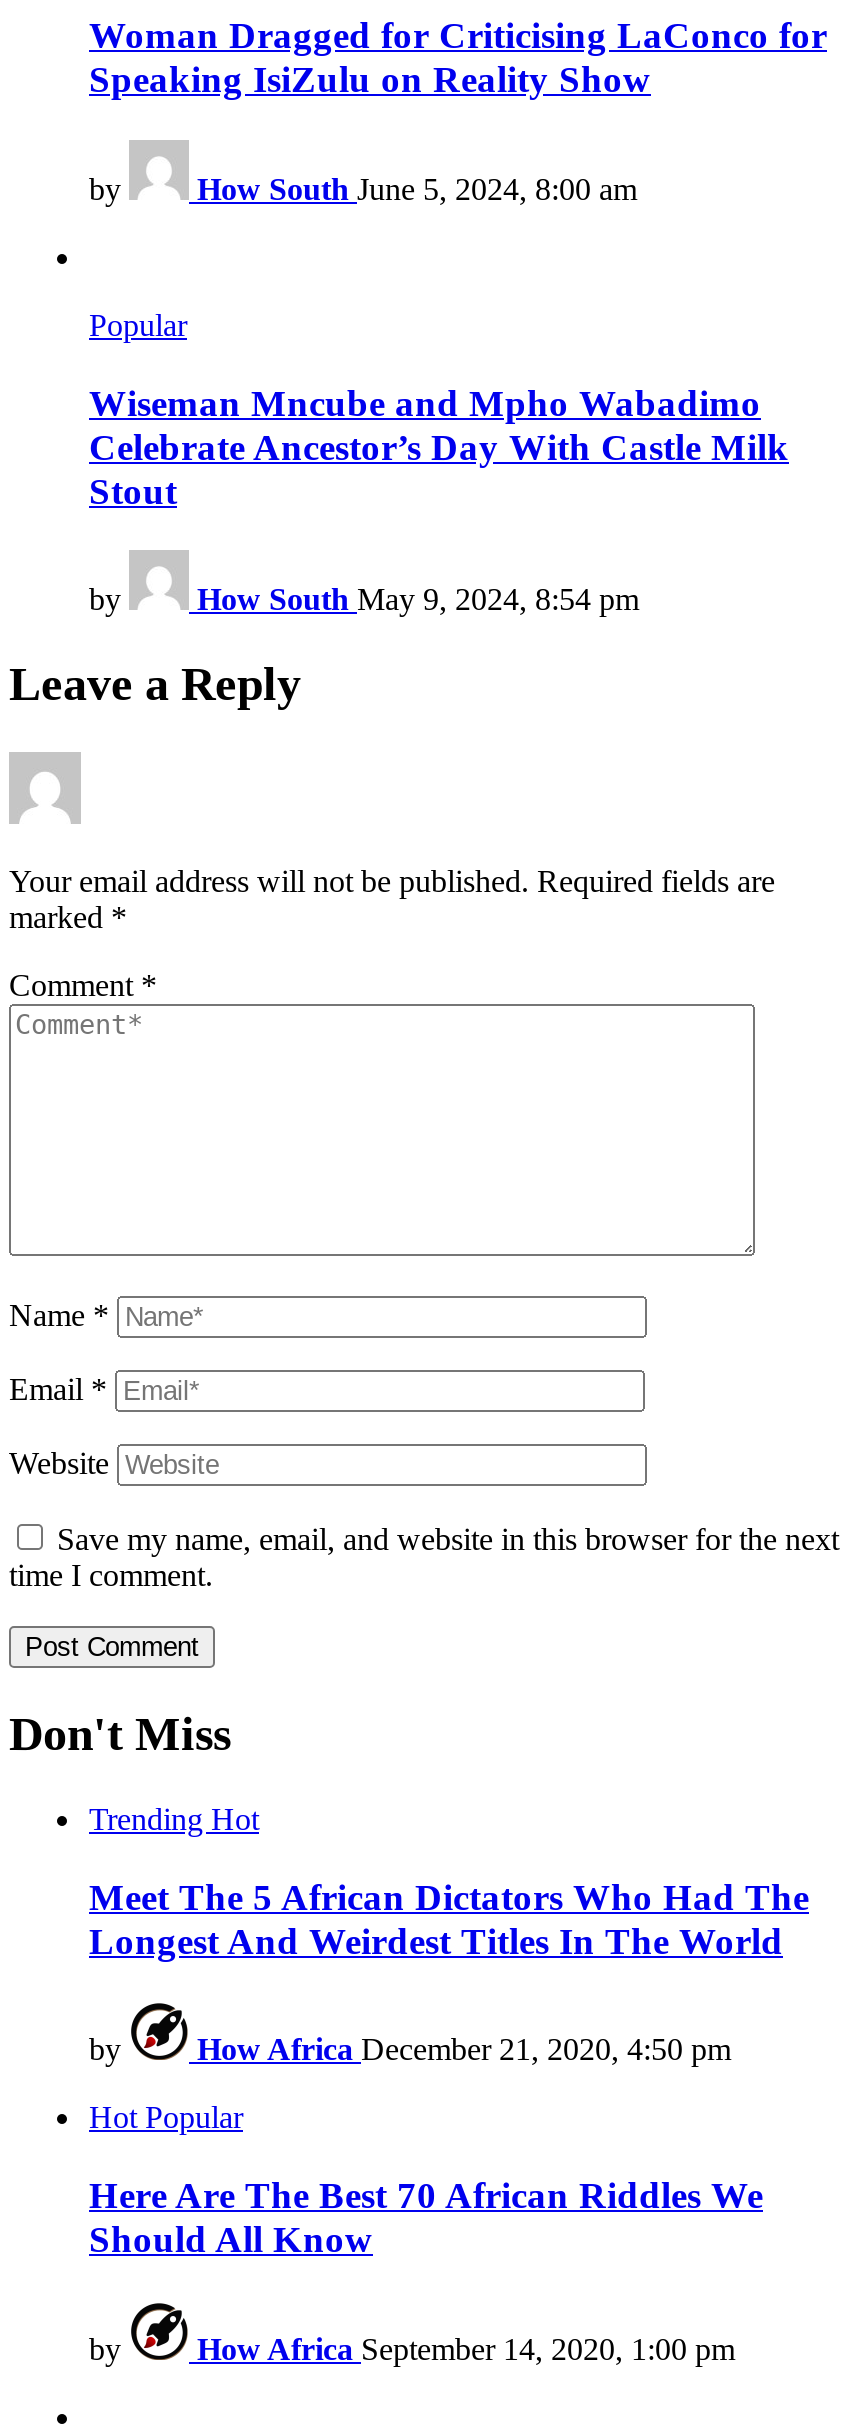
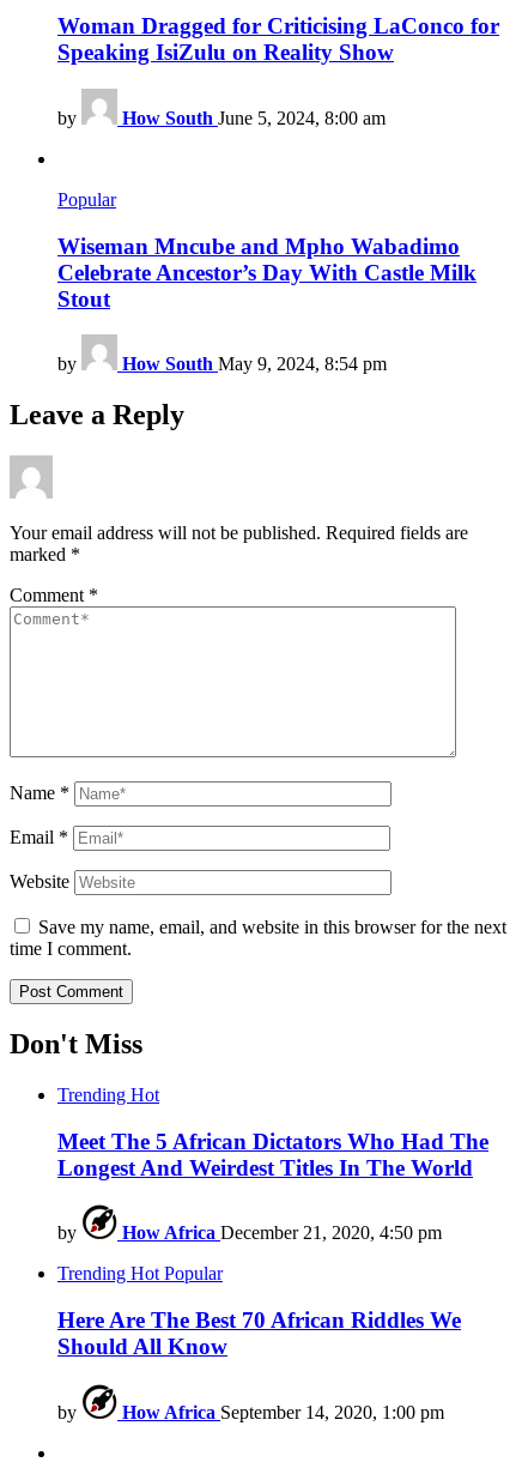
- Hot Popular
+ Trending Hot Popular
